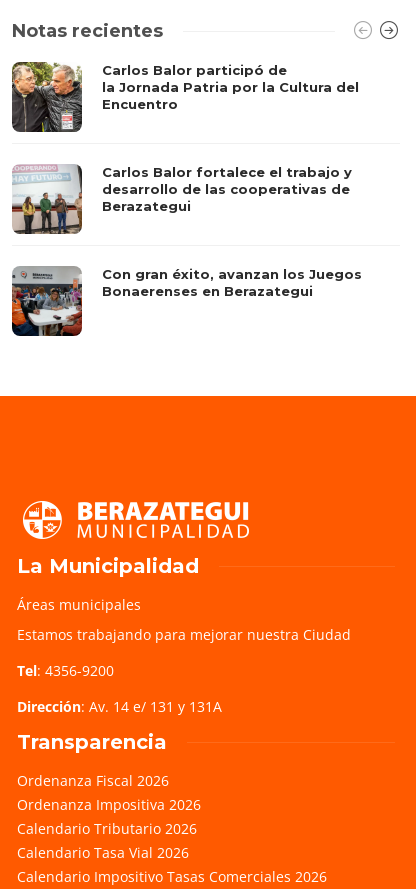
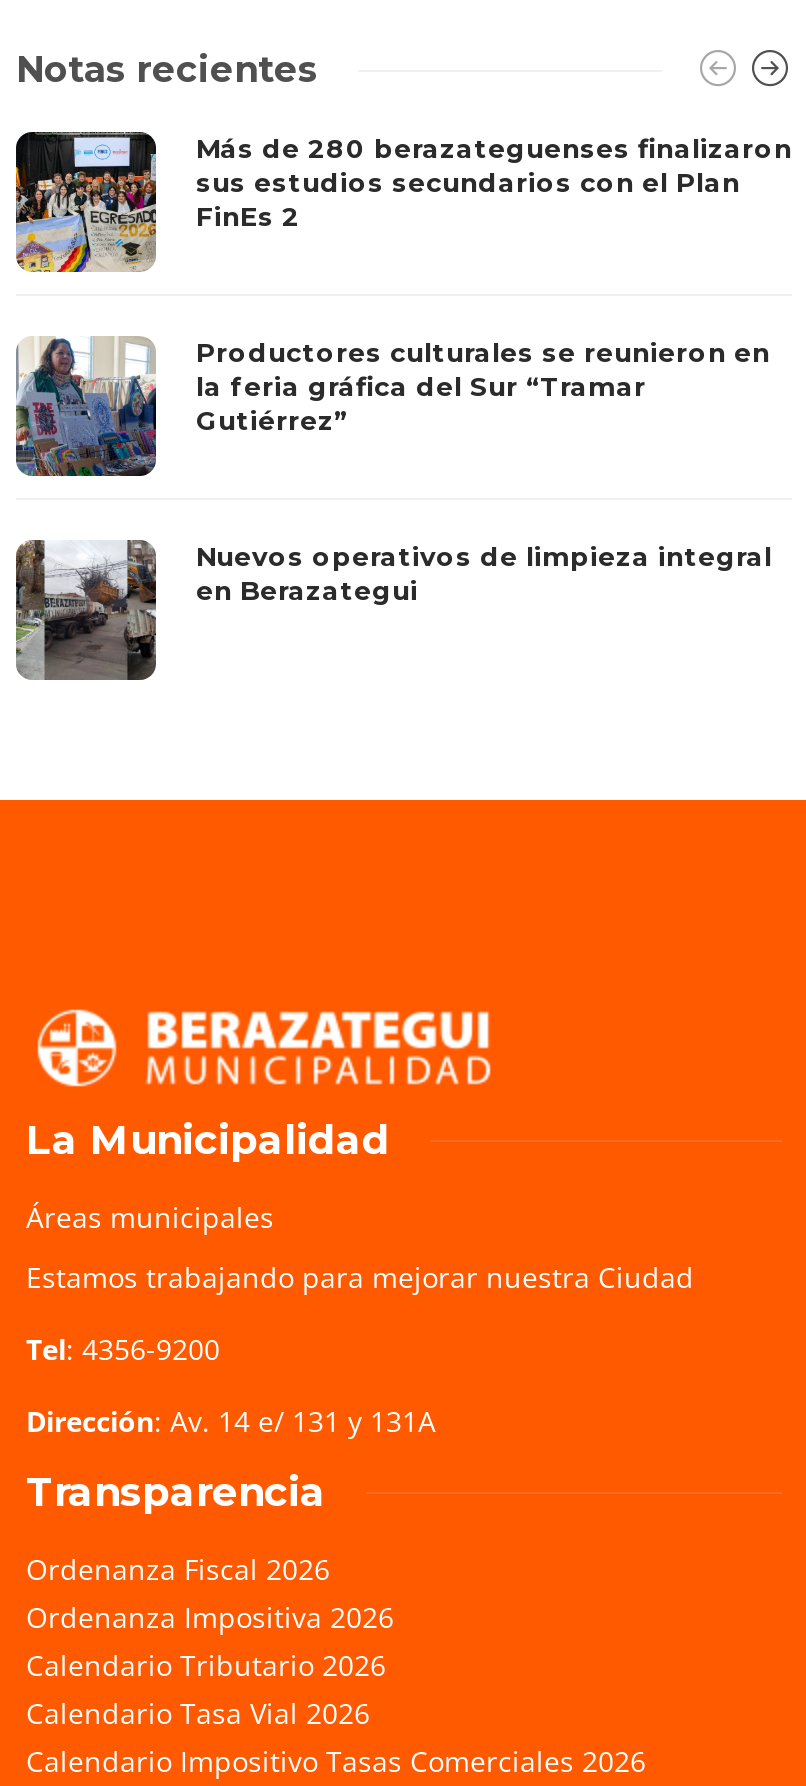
- [image]
- Carlos Balor participó de
- la Jornada Patria por la Cultura del
- Encuentro
+ [image]
+ Más de 280 berazateguenses finalizaron
+ sus estudios secundarios con el Plan
+ FinEs 2

- [image]
- Carlos Balor fortalece el trabajo y
- desarrollo de las cooperativas de
- Berazategui
+ [image]
+ Productores culturales se reunieron en
+ la feria gráfica del Sur “Tramar
+ Gutiérrez”

- [image]
- Con gran éxito, avanzan los Juegos
- Bonaerenses en Berazategui
+ [image]
+ Nuevos operativos de limpieza integral
+ en Berazategui
